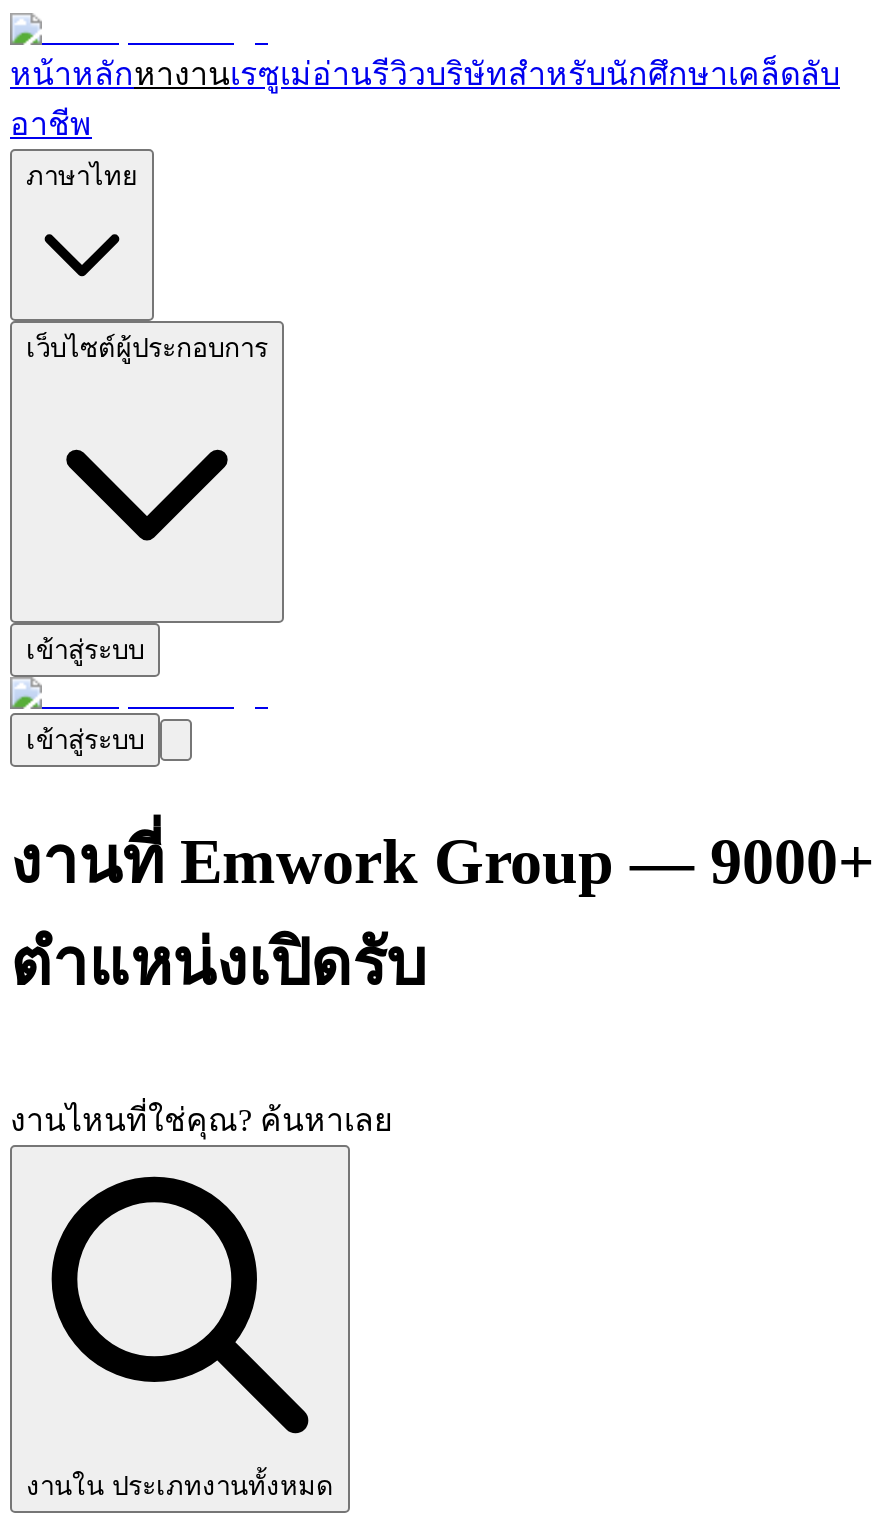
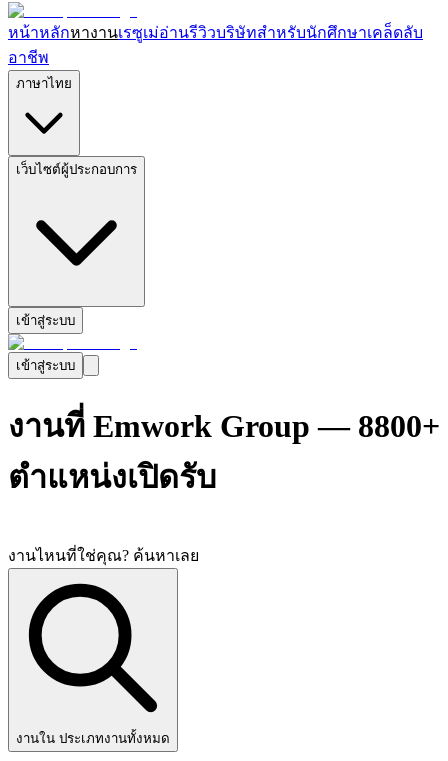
- งานที่ Emwork Group — 9000+
+ งานที่ Emwork Group — 8800+
